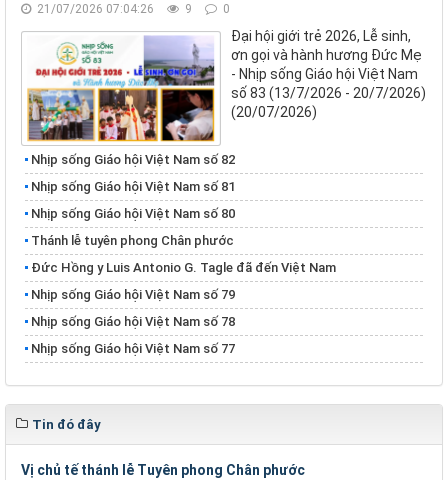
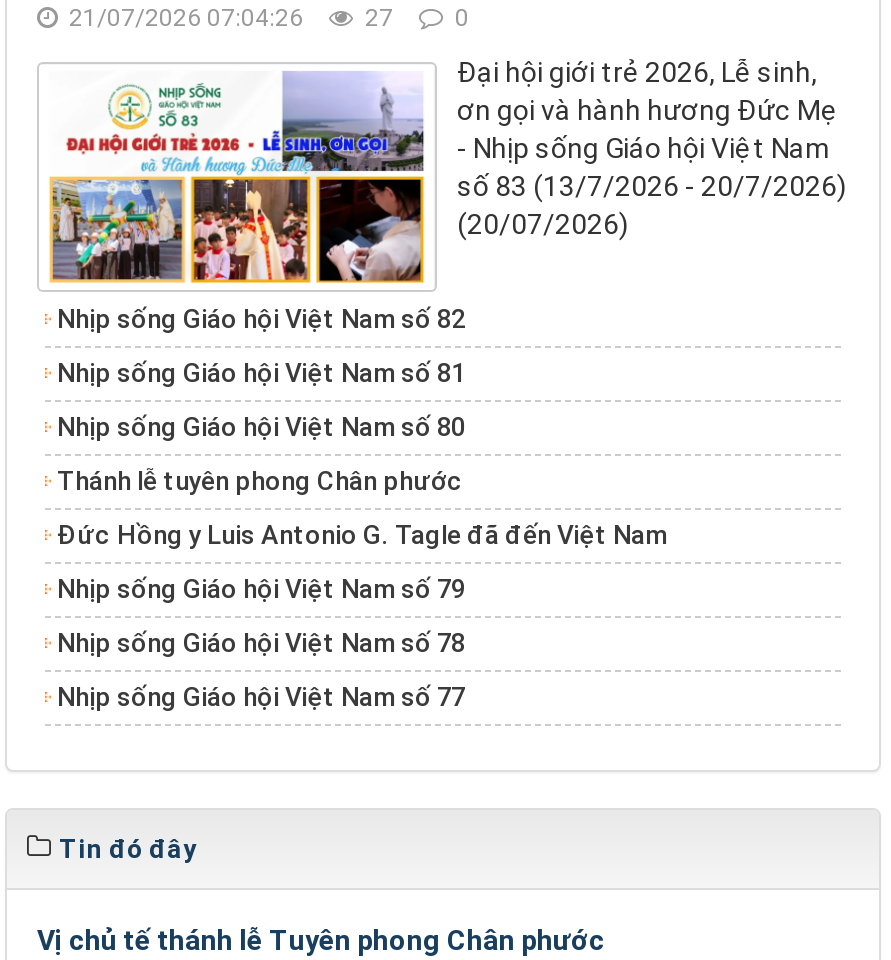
- 21/07/2026 07:04:26 9 0
+ 21/07/2026 07:04:26 27 0
